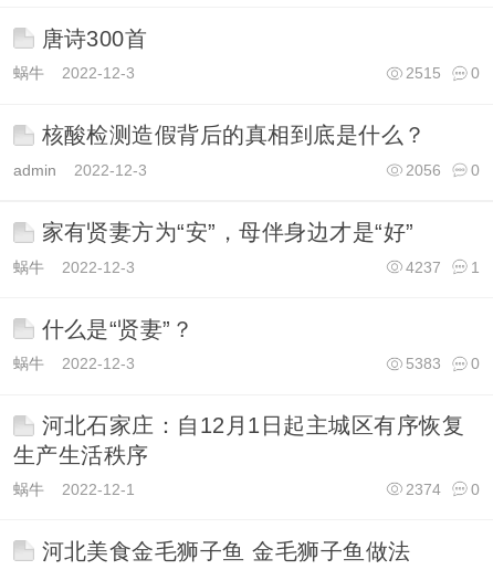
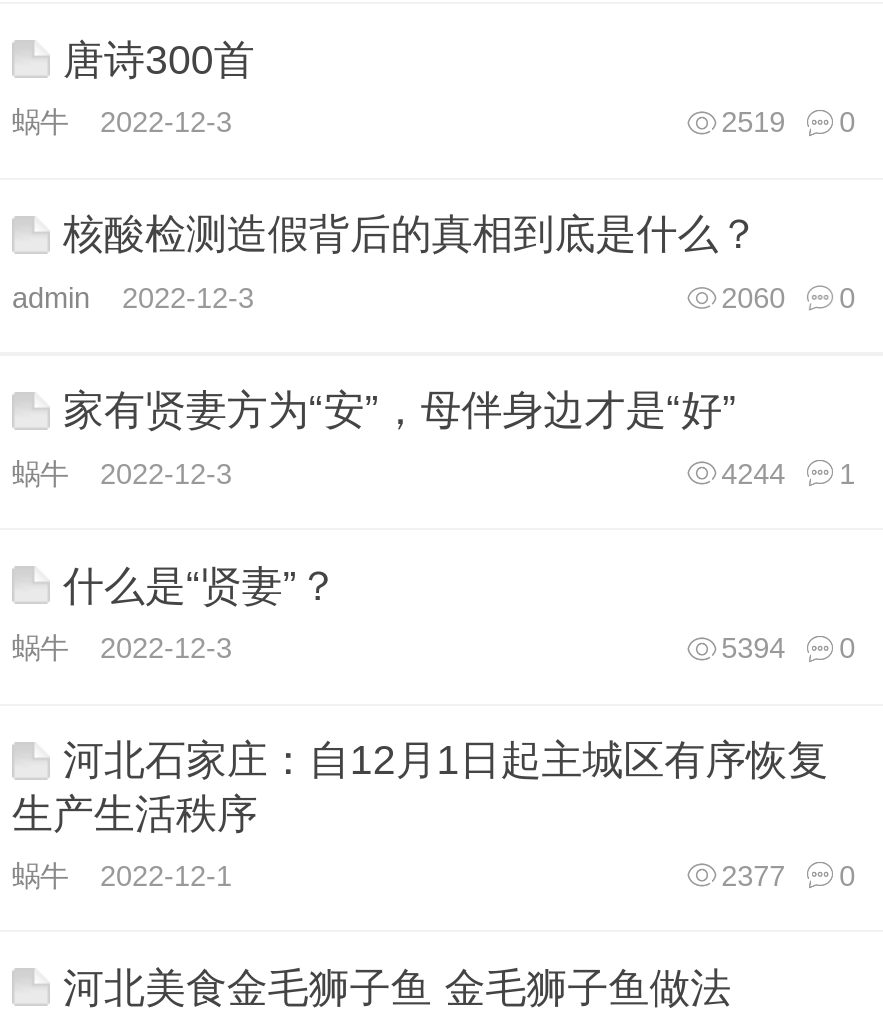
- 2515 0
+ 2519 0

- 2056 0
+ 2060 0

- 4237 1
+ 4244 1

- 5383 0
+ 5394 0

- 2374 0
+ 2377 0
